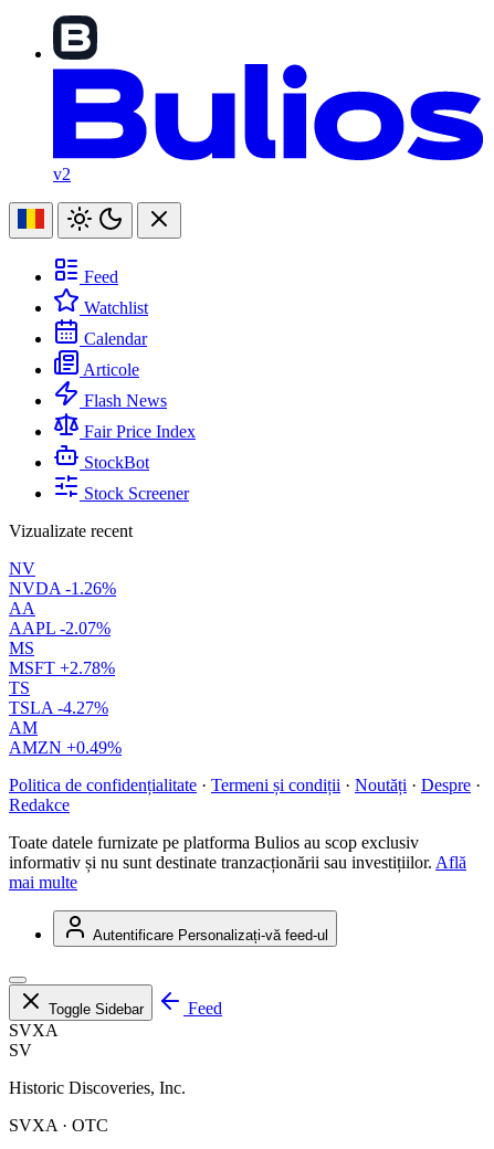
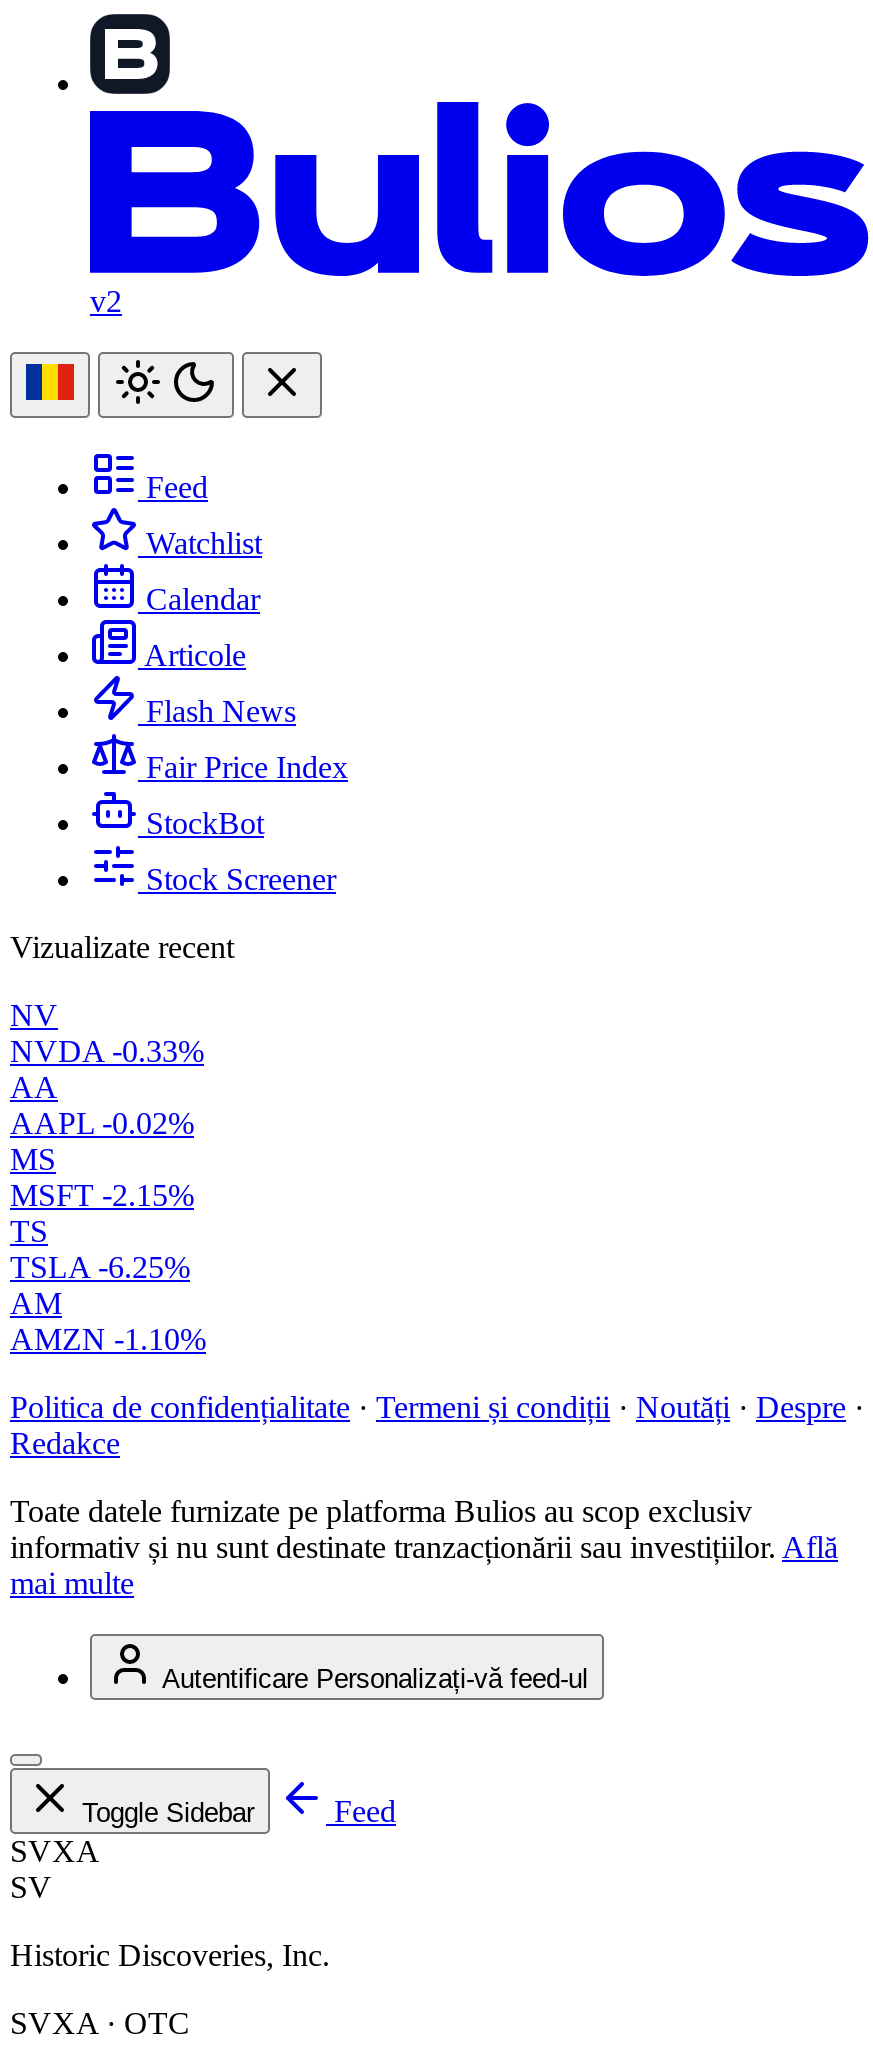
- NVDA -1.26%
+ NVDA -0.33%

- AAPL -2.07%
+ AAPL -0.02%

- MSFT +2.78%
+ MSFT -2.15%

- TSLA -4.27%
+ TSLA -6.25%

- AMZN +0.49%
+ AMZN -1.10%
